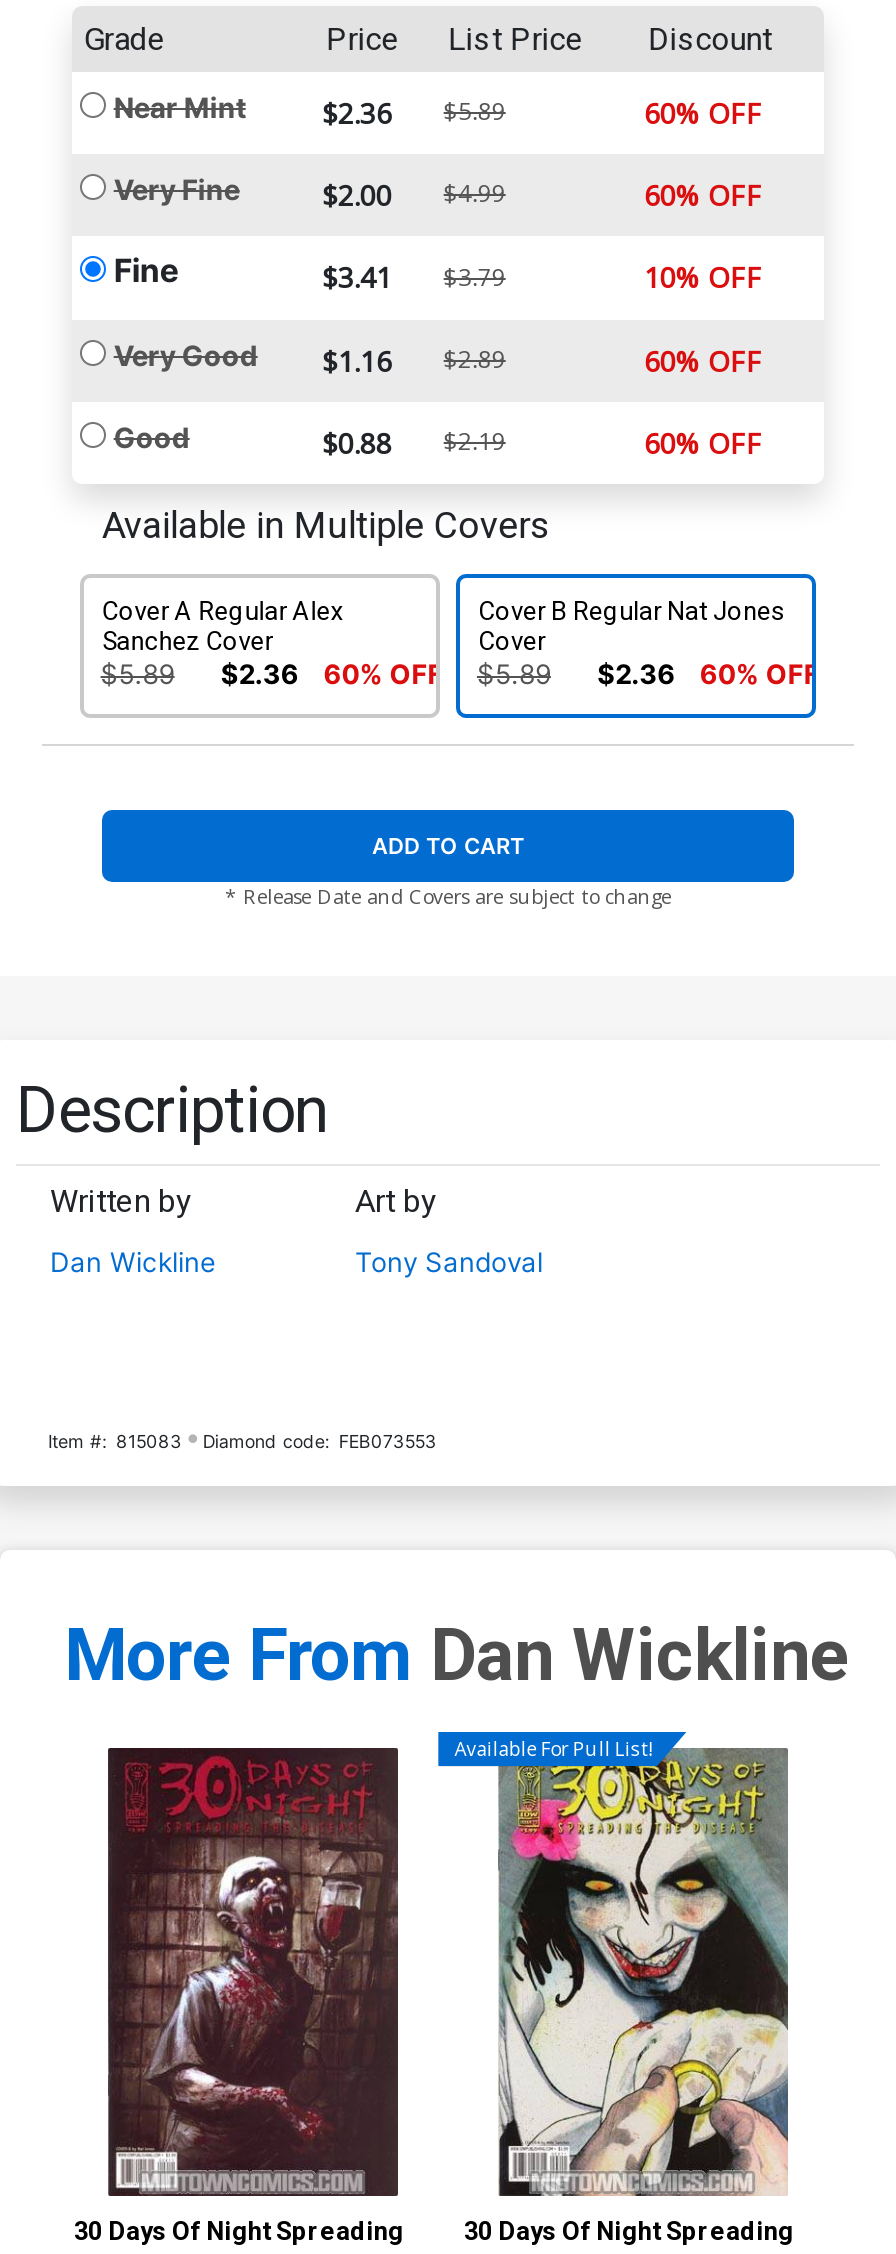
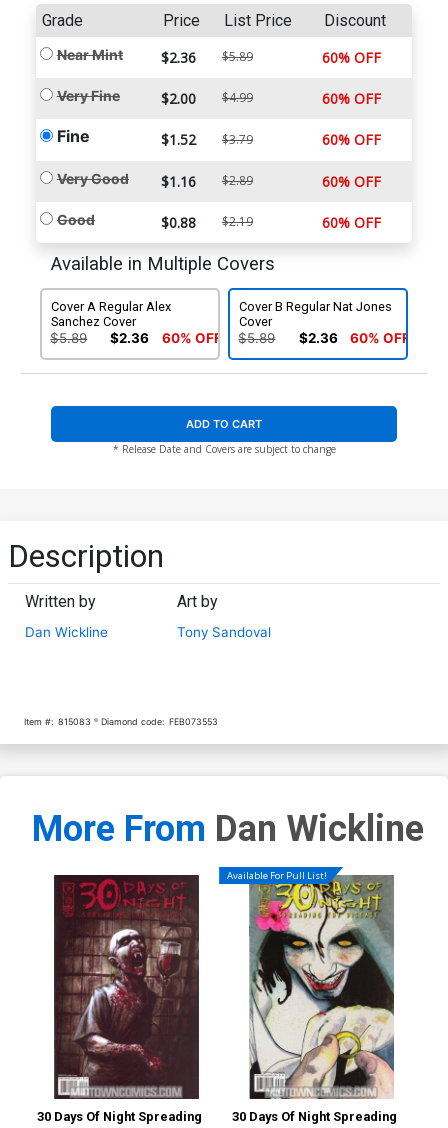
- $3.41 $3.79
+ $1.52 $3.79

- 10% OFF
+ 60% OFF
